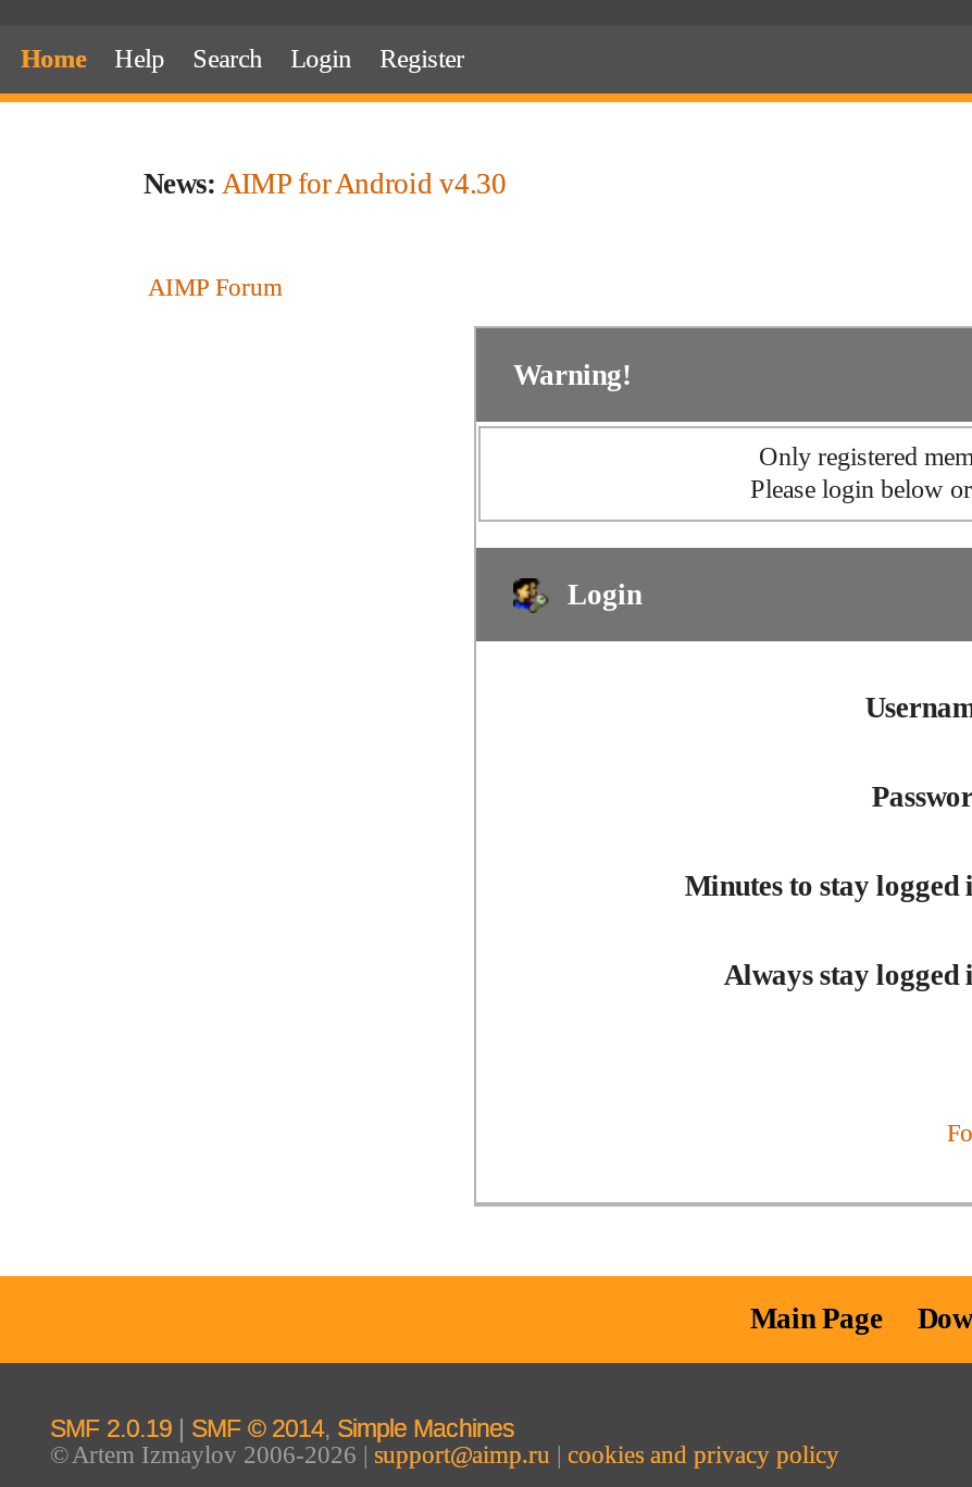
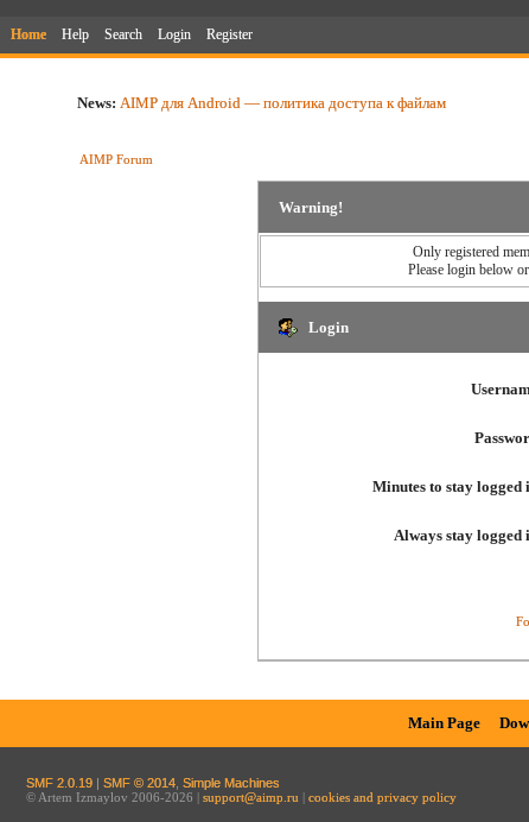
- News: AIMP for Android v4.30
+ News: AIMP для Android — политика доступа к файлам
